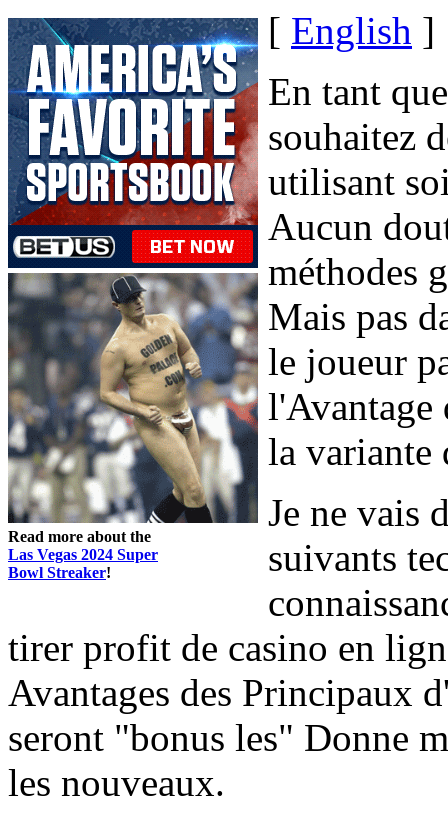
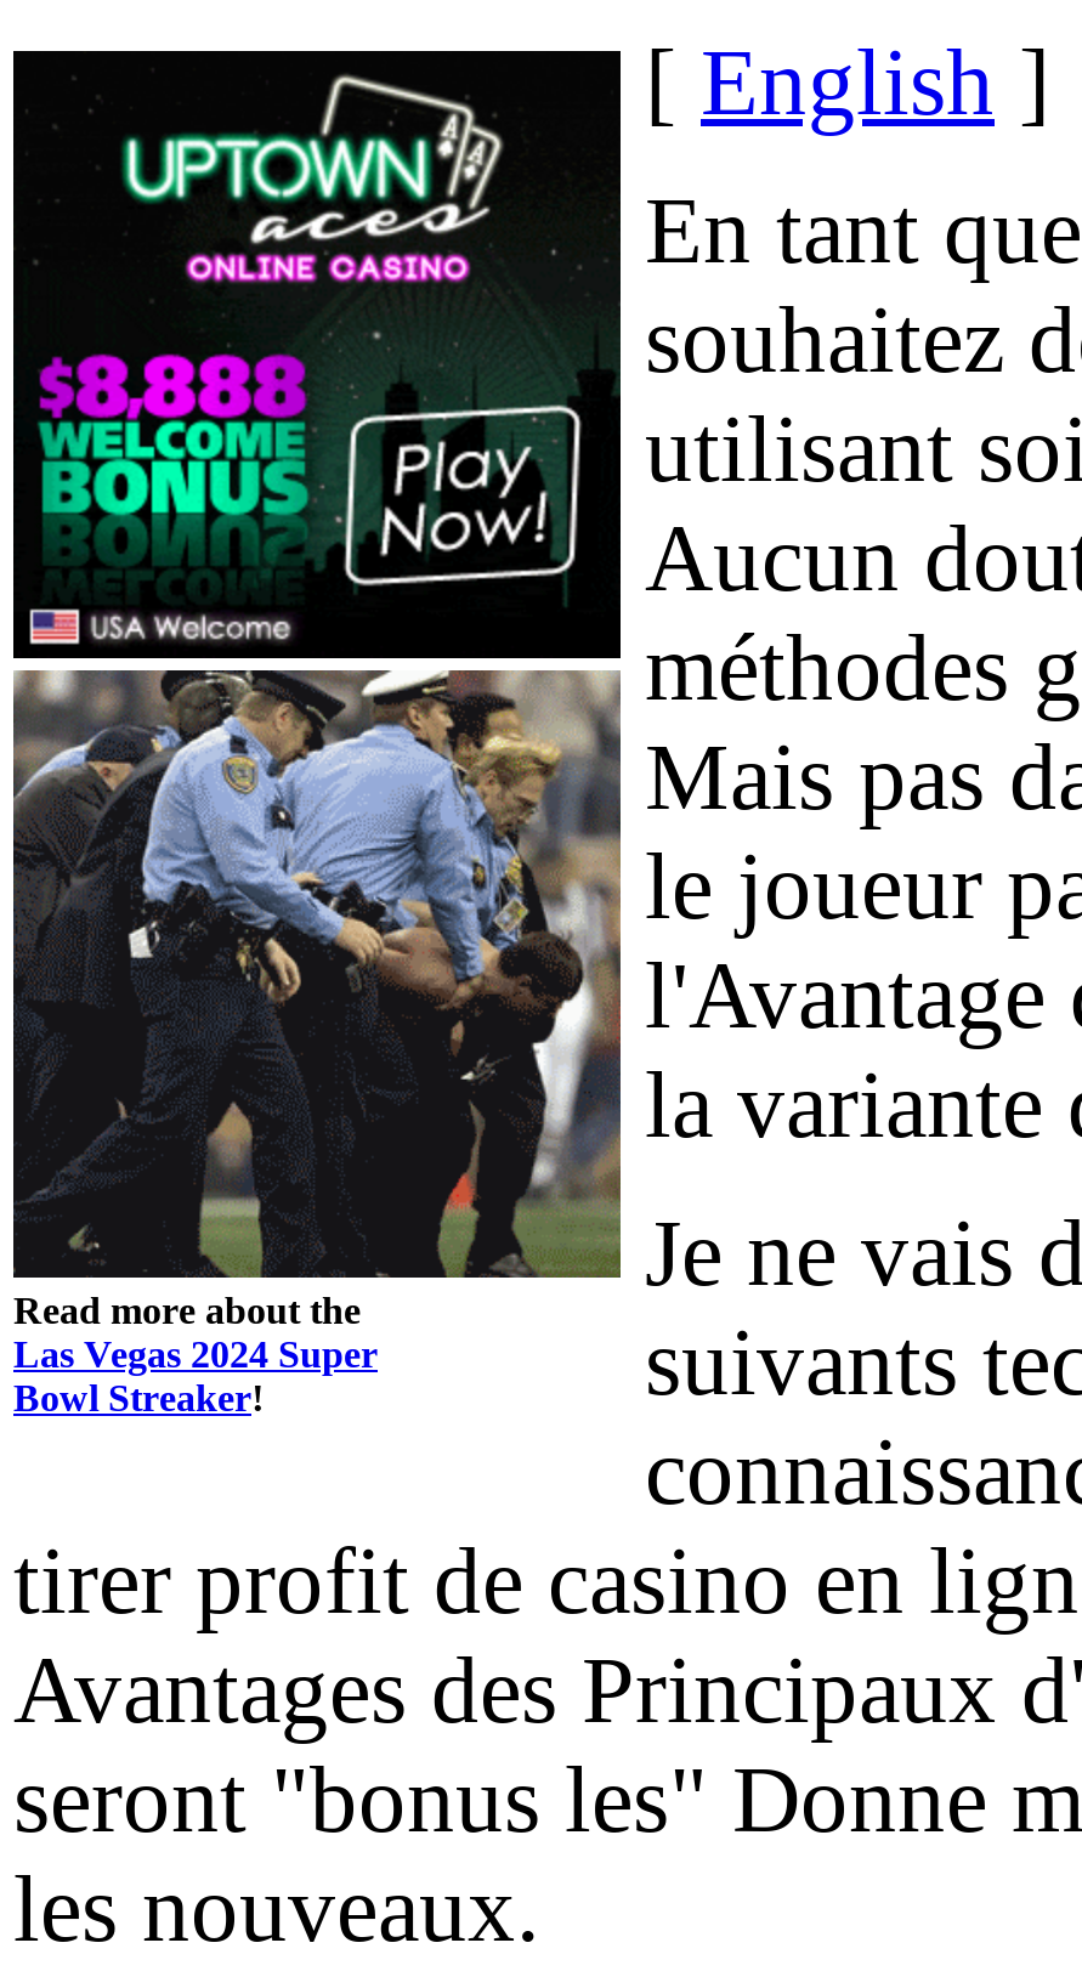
- [image]
+ [image]
